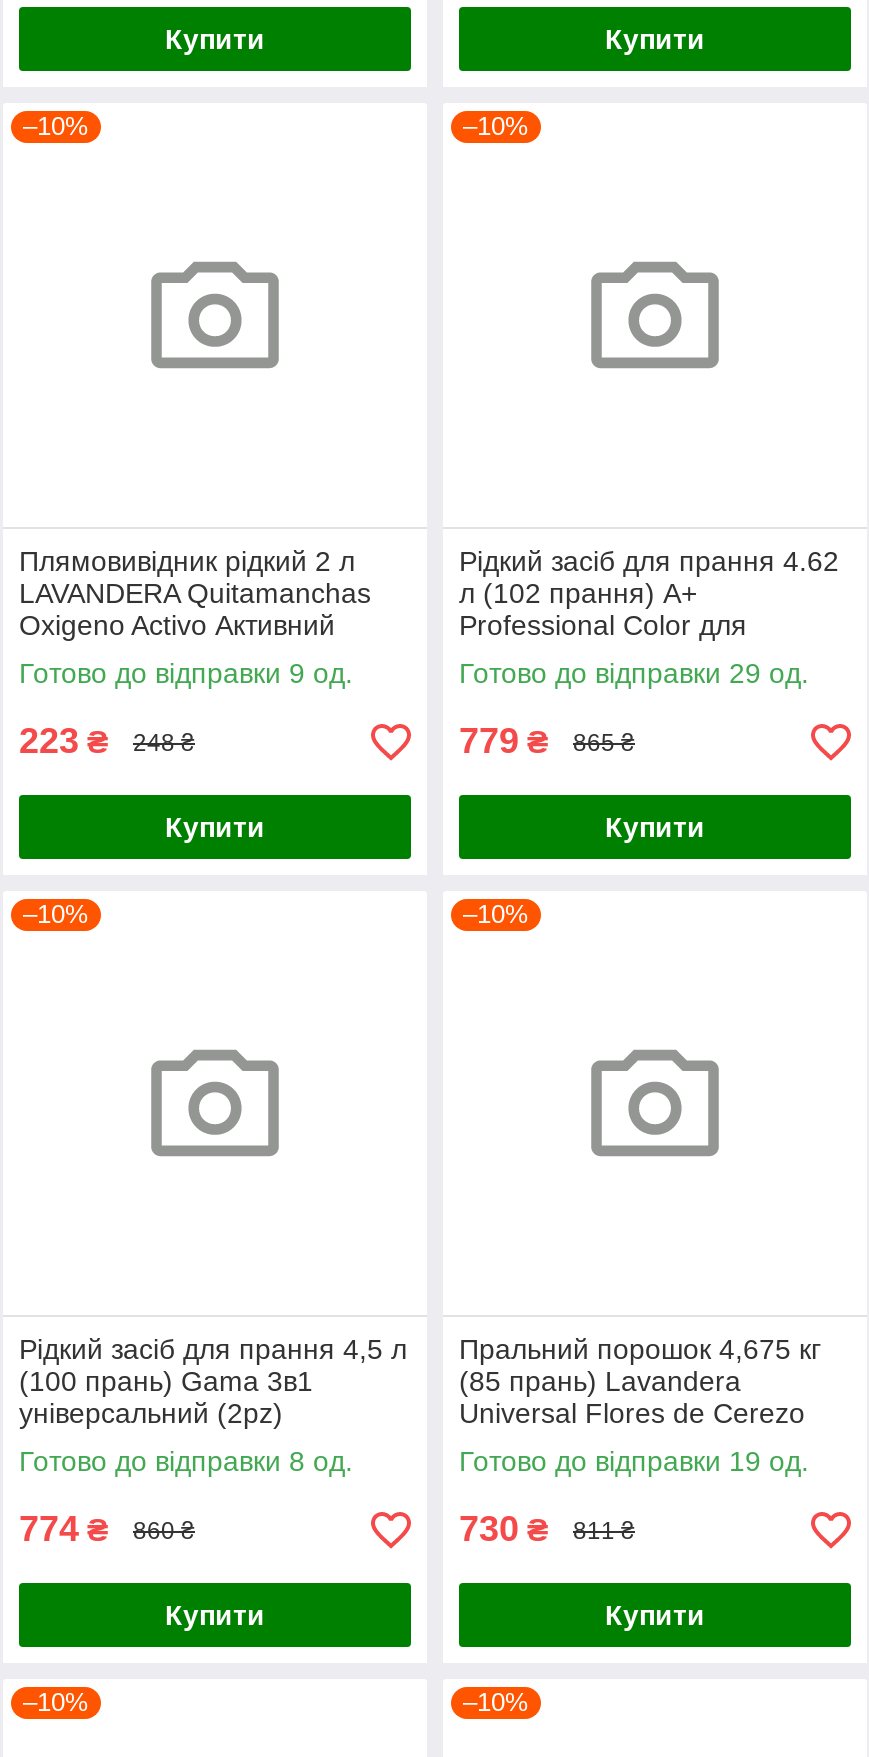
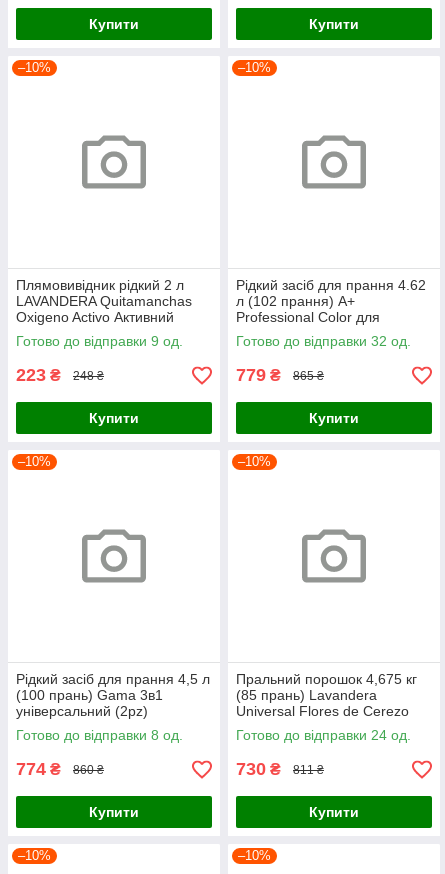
- Готово до відправки 29 од.
+ Готово до відправки 32 од.

- Готово до відправки 19 од.
+ Готово до відправки 24 од.
